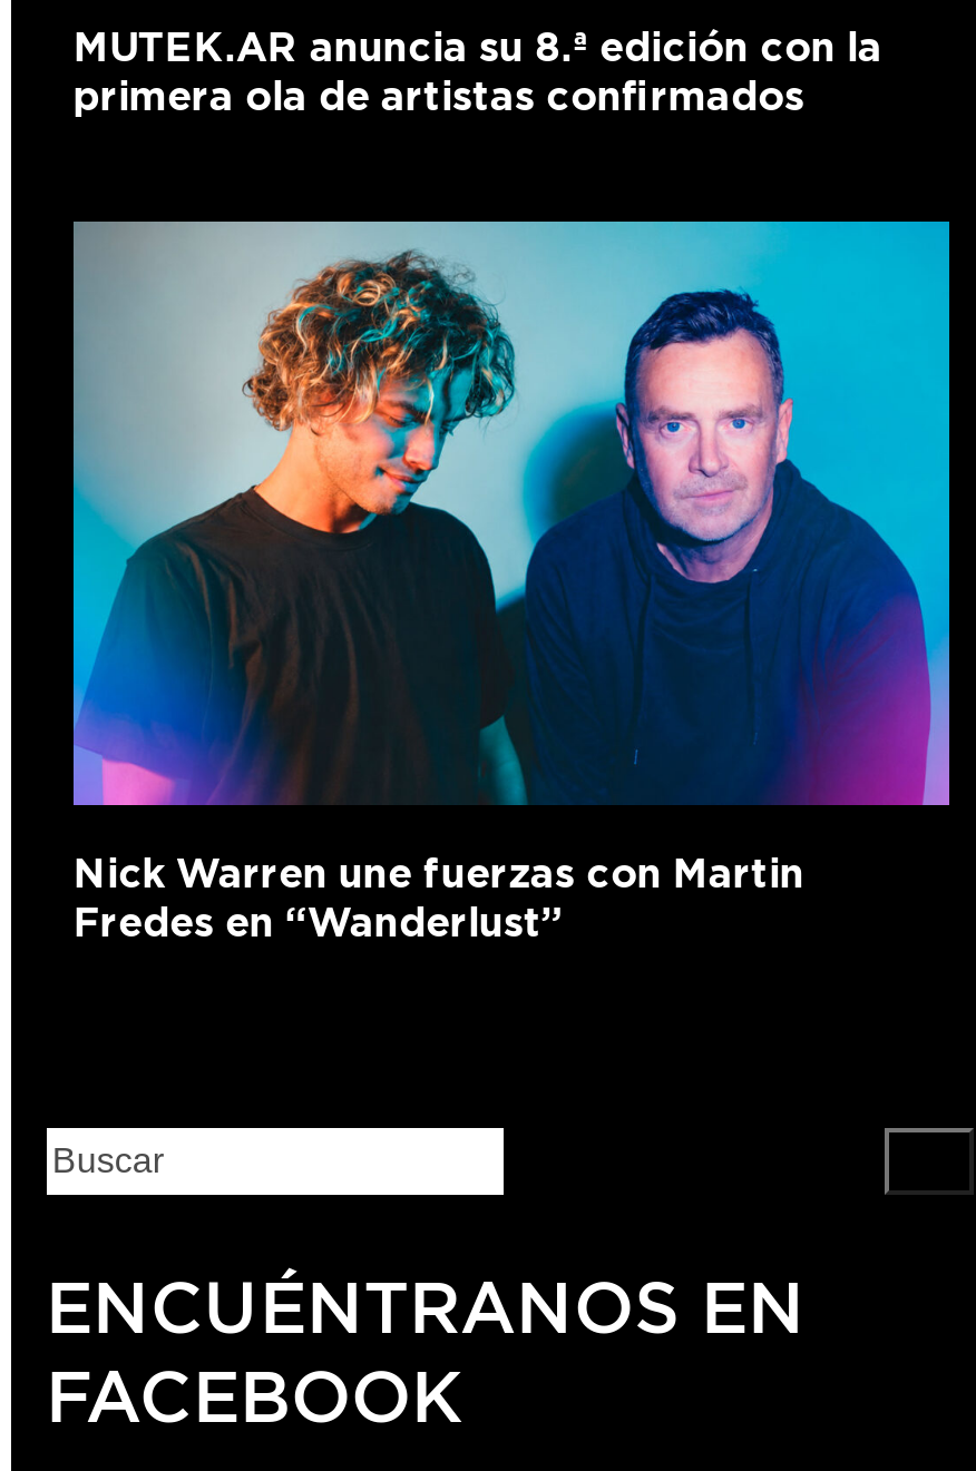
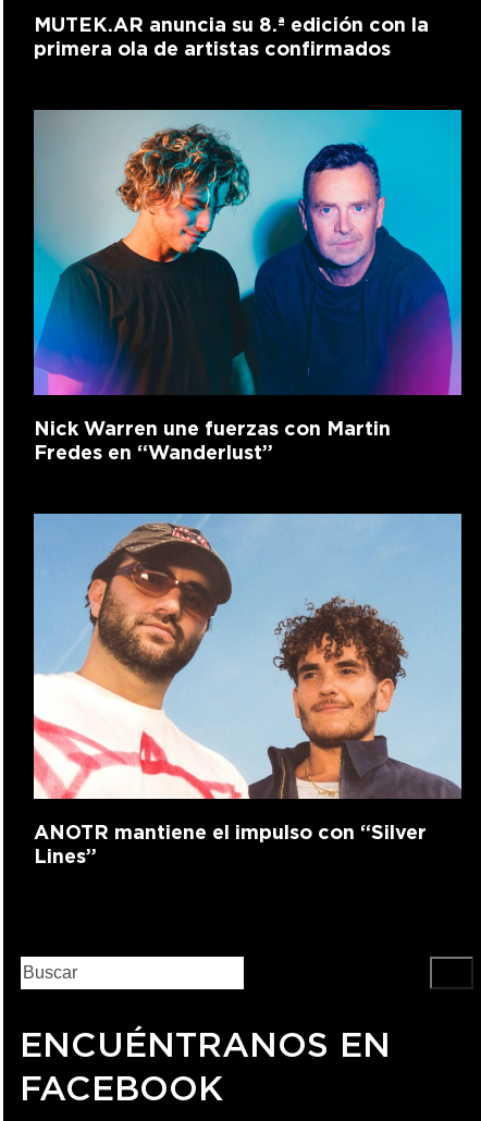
+ [image]
+ ANOTR mantiene el impulso con “Silver
+ Lines”
